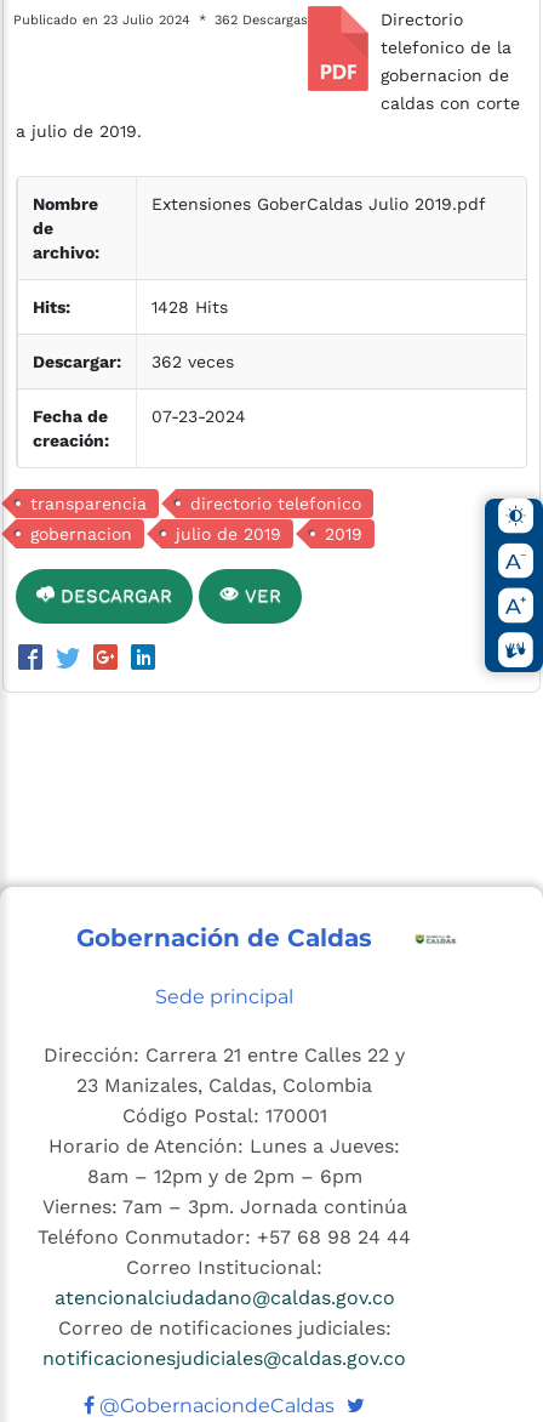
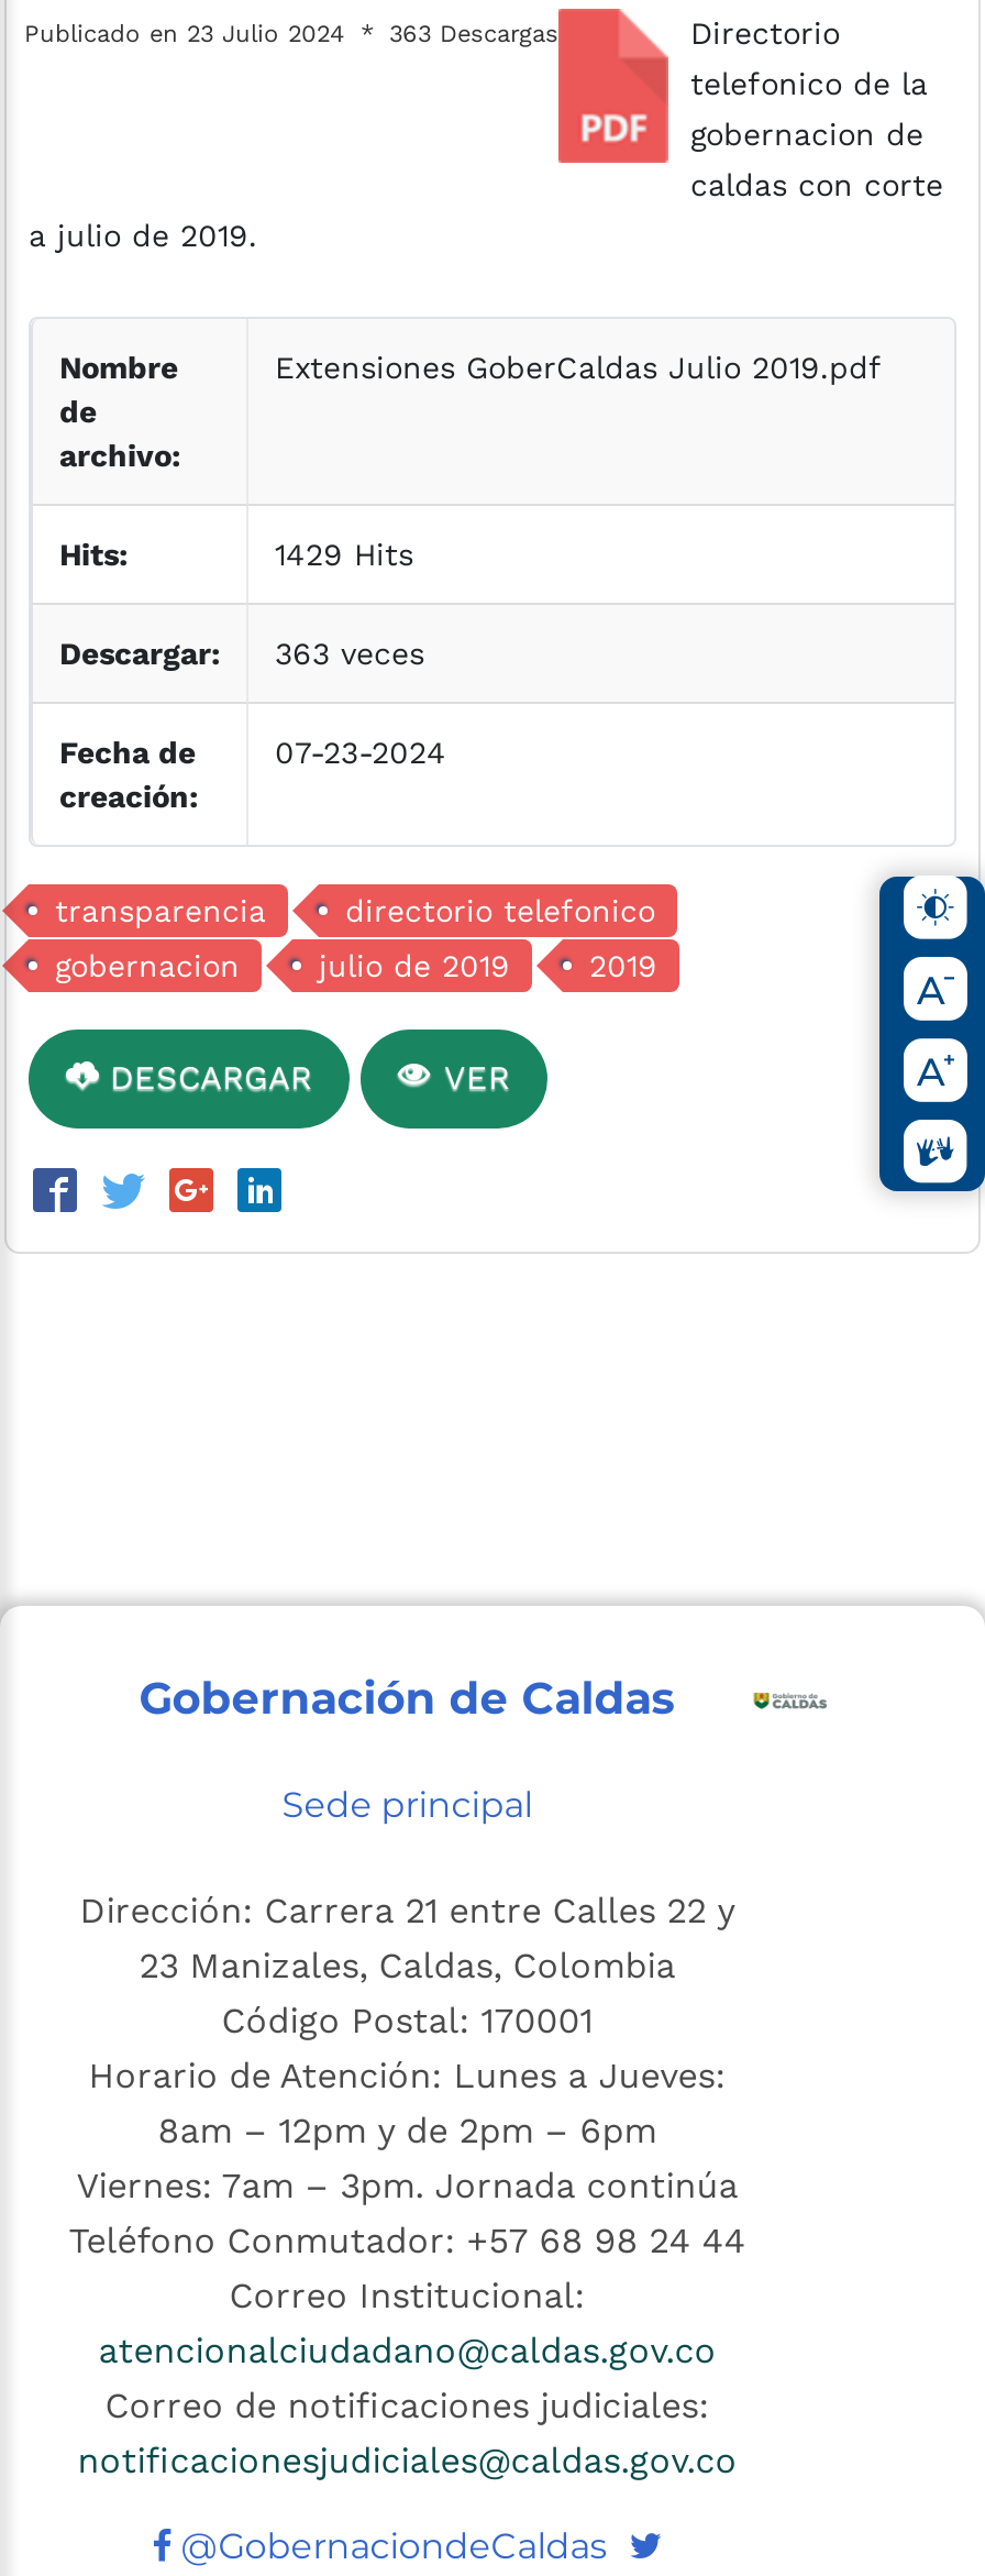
- Publicado en 23 Julio 2024 362 Descargas
+ Publicado en 23 Julio 2024 363 Descargas

- 1428 Hits
+ 1429 Hits

- Descargar: 362 veces
+ Descargar: 363 veces

- [image]
+ [image]
